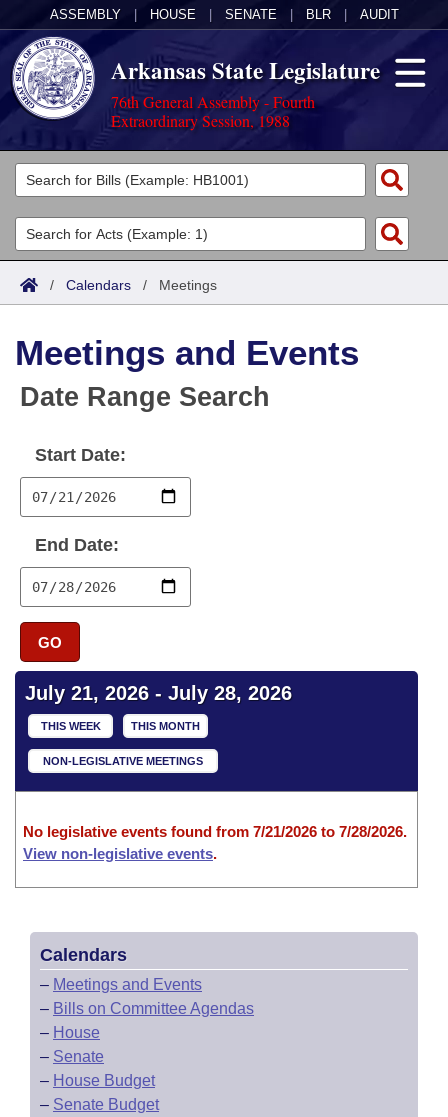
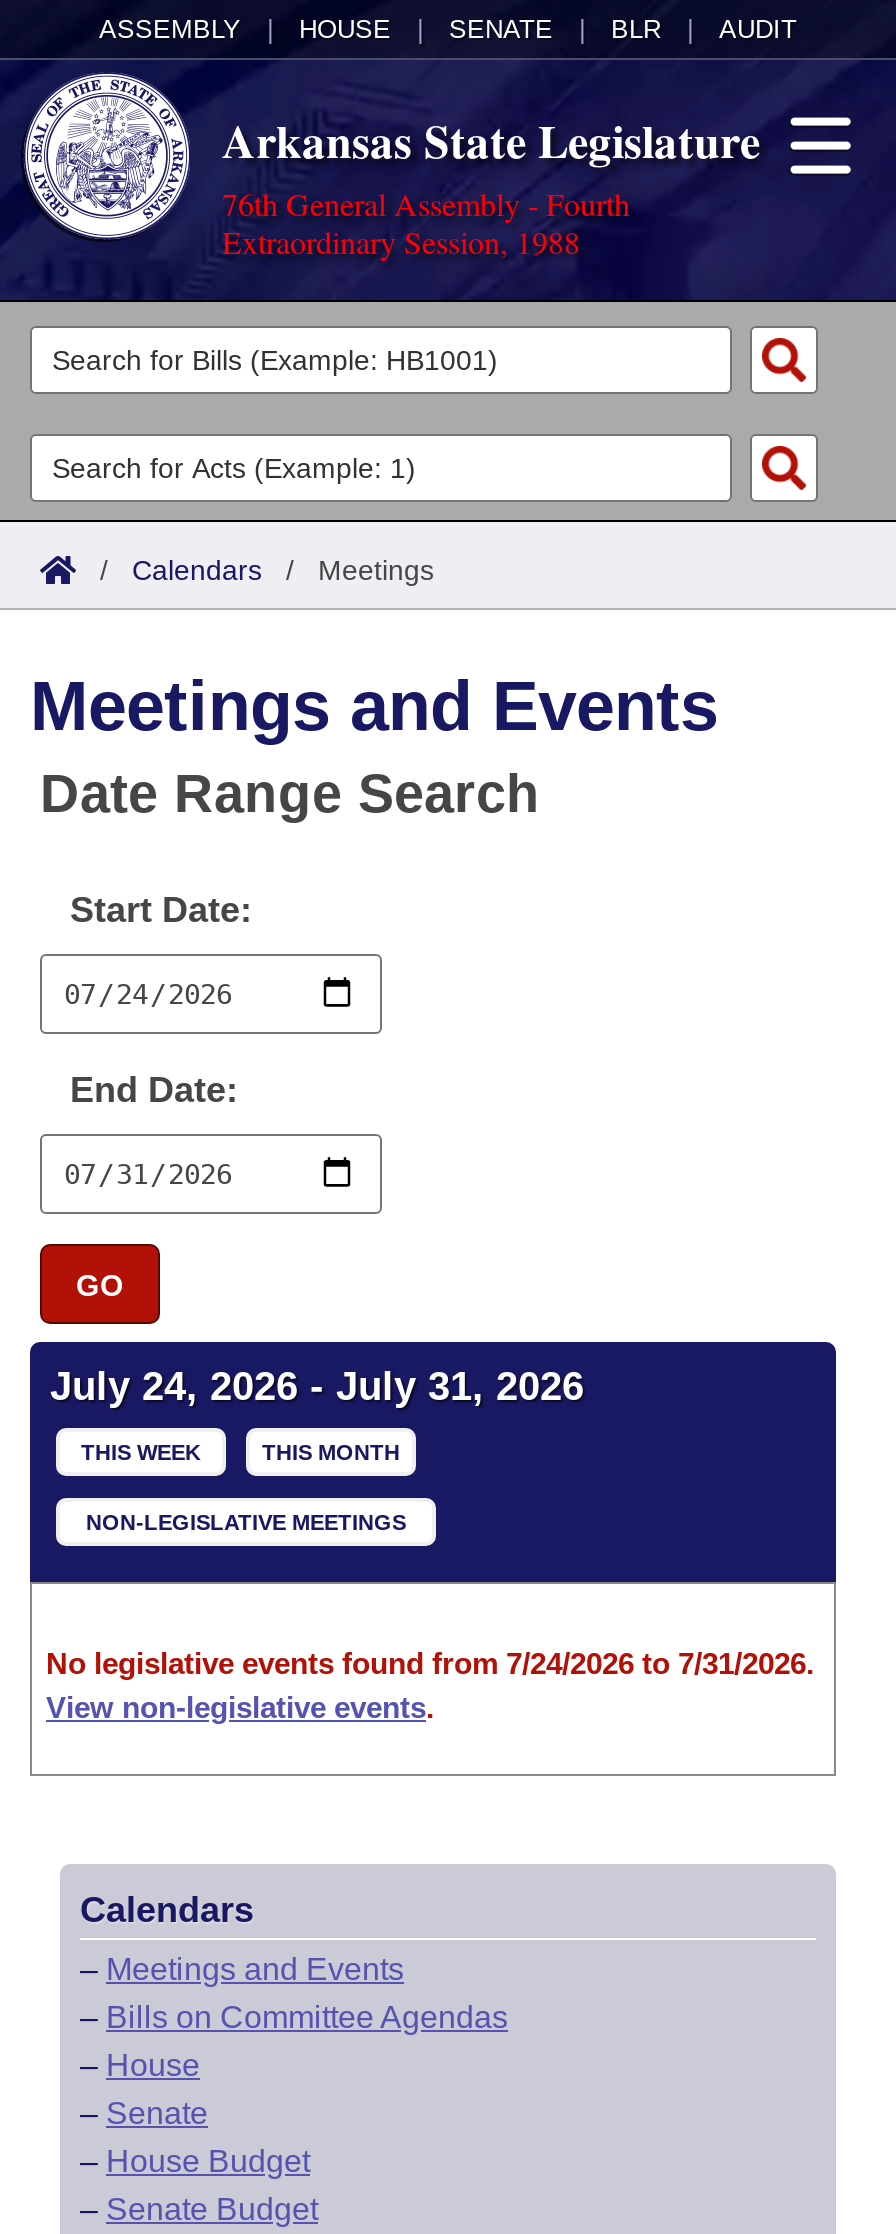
- July 21, 2026 - July 28, 2026
+ July 24, 2026 - July 31, 2026

- No legislative events found from 7/21/2026 to 7/28/2026.
+ No legislative events found from 7/24/2026 to 7/31/2026.
